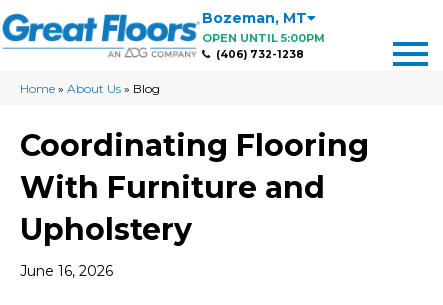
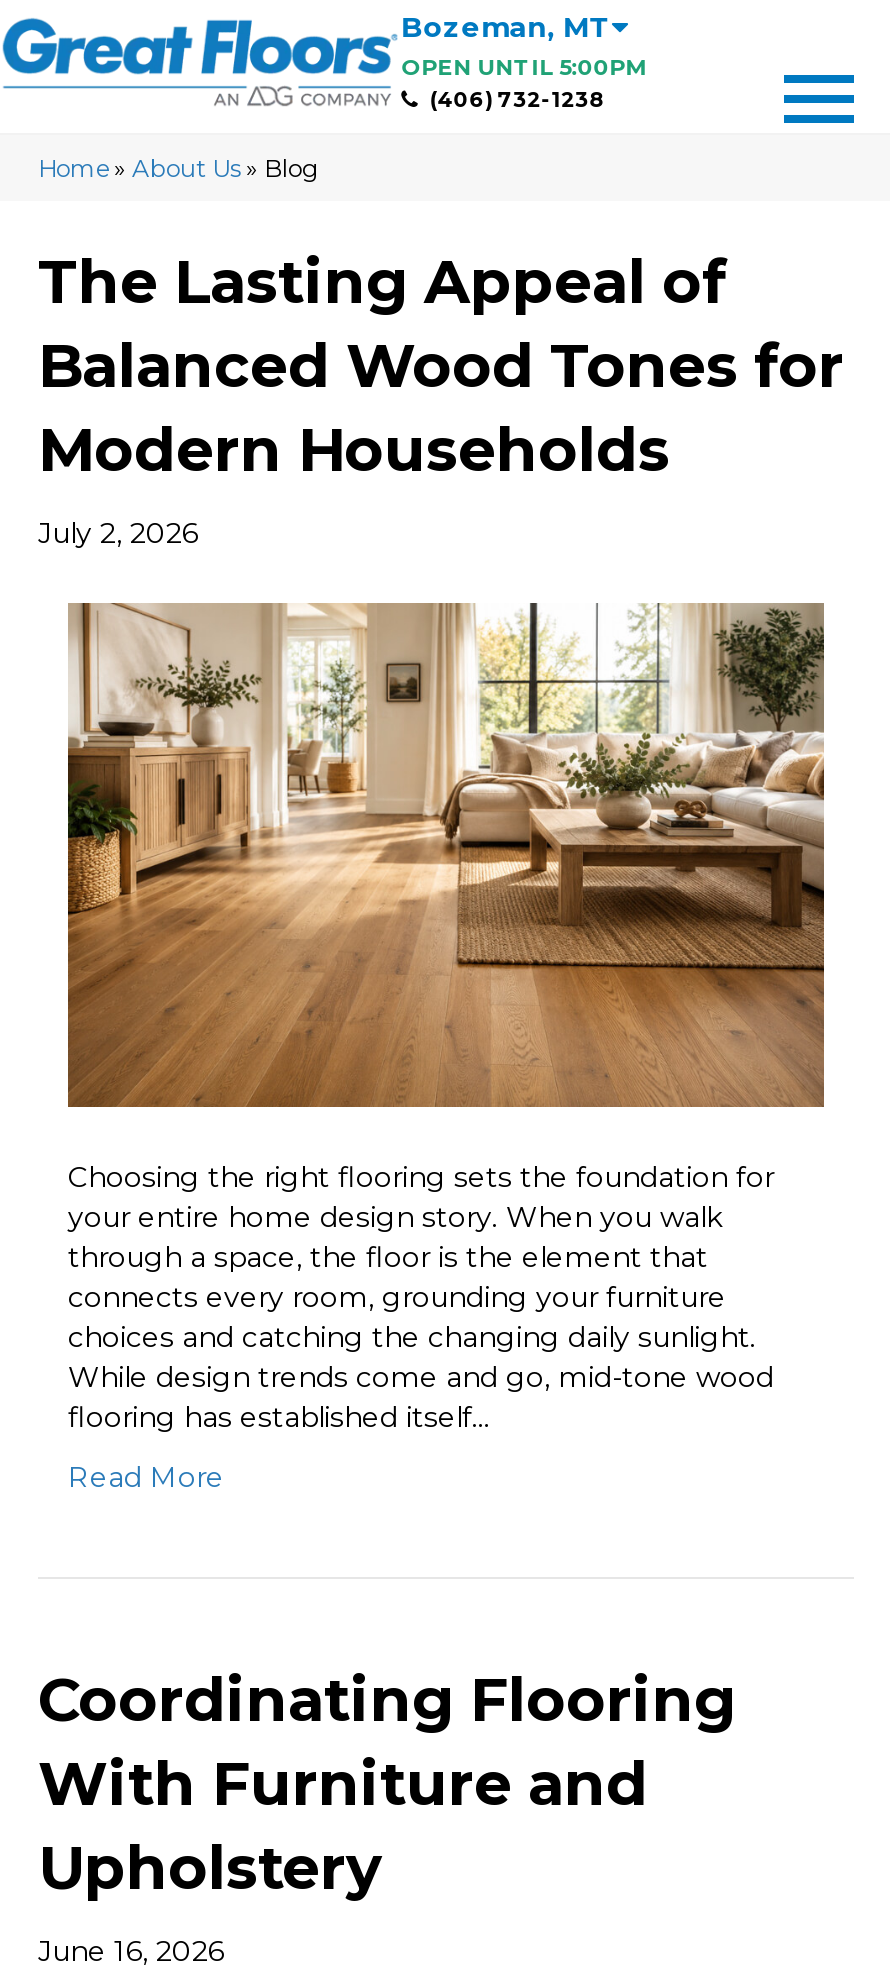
+ The Lasting Appeal of
+ Balanced Wood Tones for
+ Modern Households
+ July 2, 2026

+ [image]
+ Choosing the right flooring sets the foundation for
+ your entire home design story. When you walk
+ through a space, the floor is the element that
+ connects every room, grounding your furniture
+ choices and catching the changing daily sunlight.
+ While design trends come and go, mid-tone wood
+ flooring has established itself…
+ Read More
